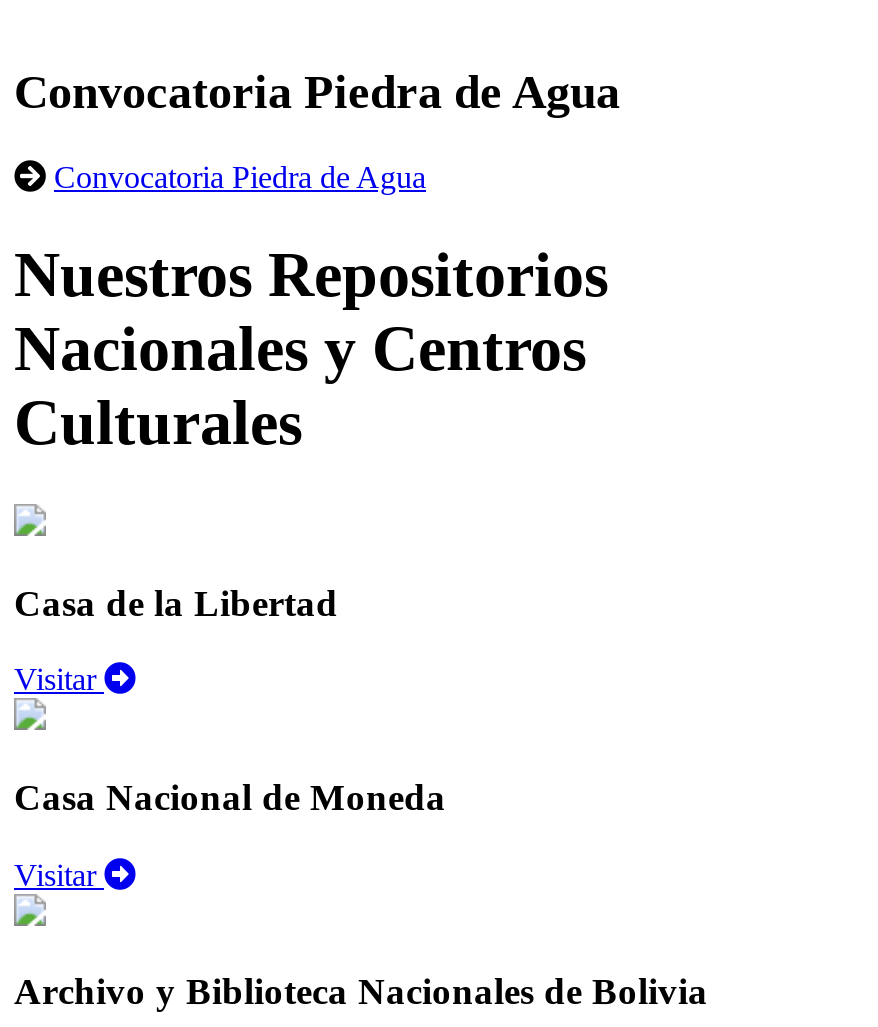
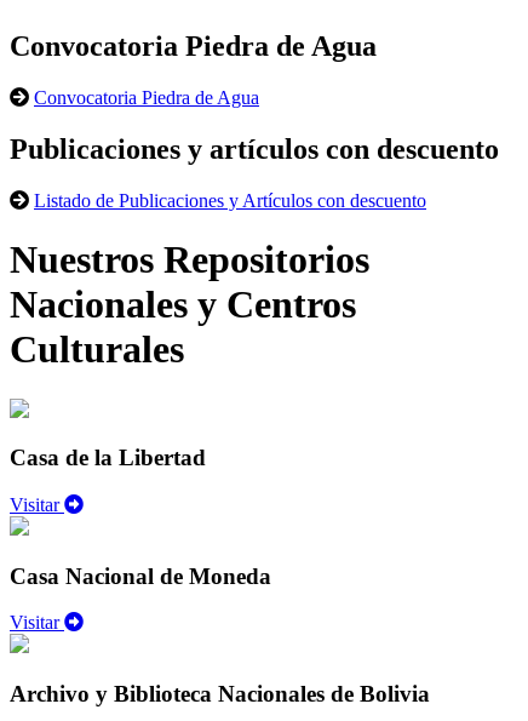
+ Publicaciones y artículos con descuento
+ Listado de Publicaciones y Artículos con descuento
